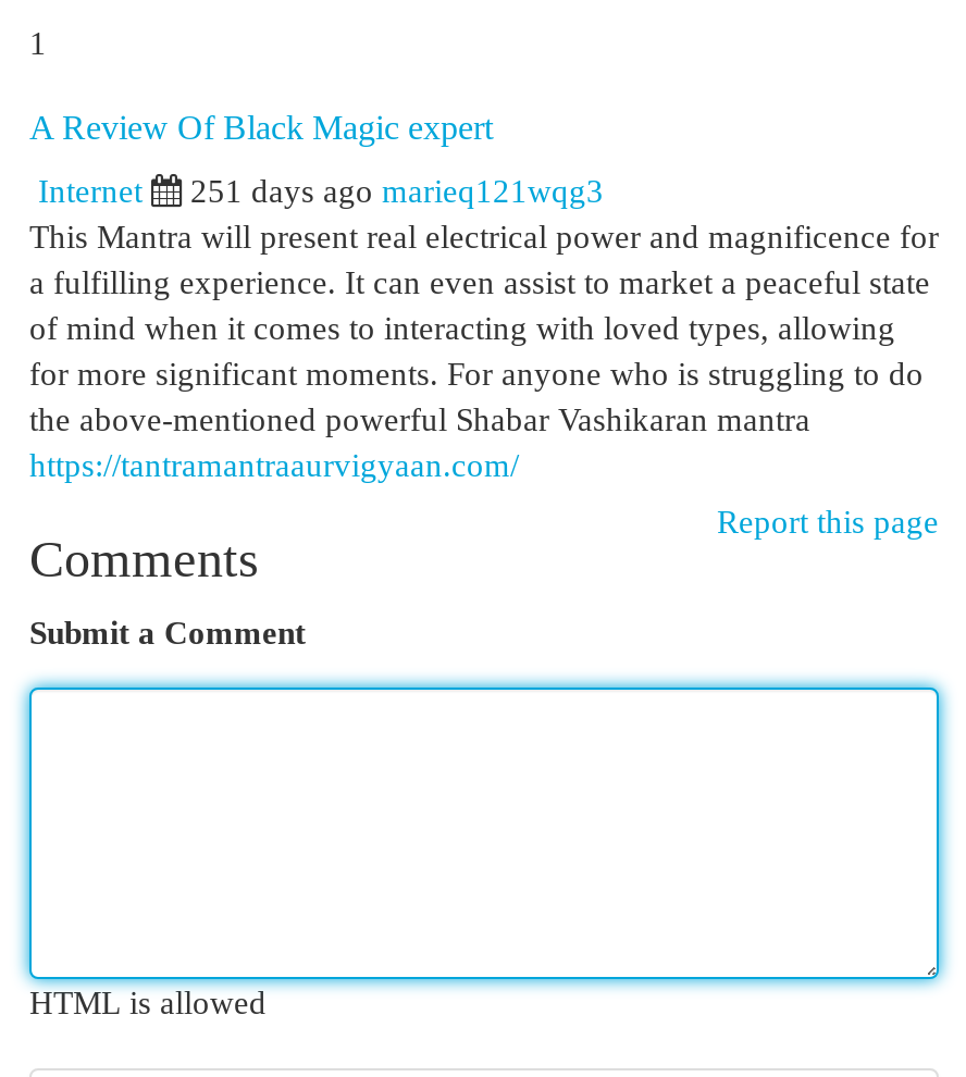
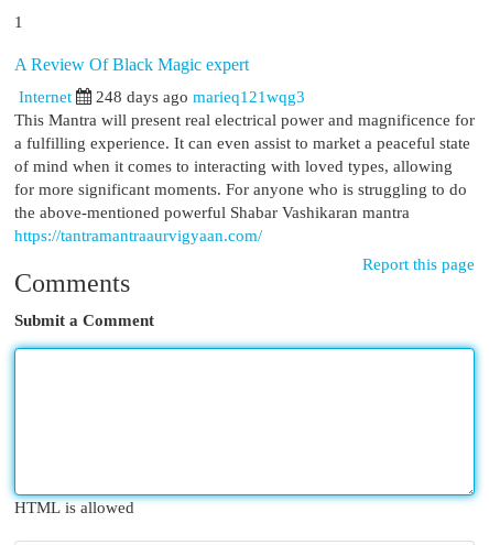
- 251 days ago marieq121wqg3
+ 248 days ago marieq121wqg3
